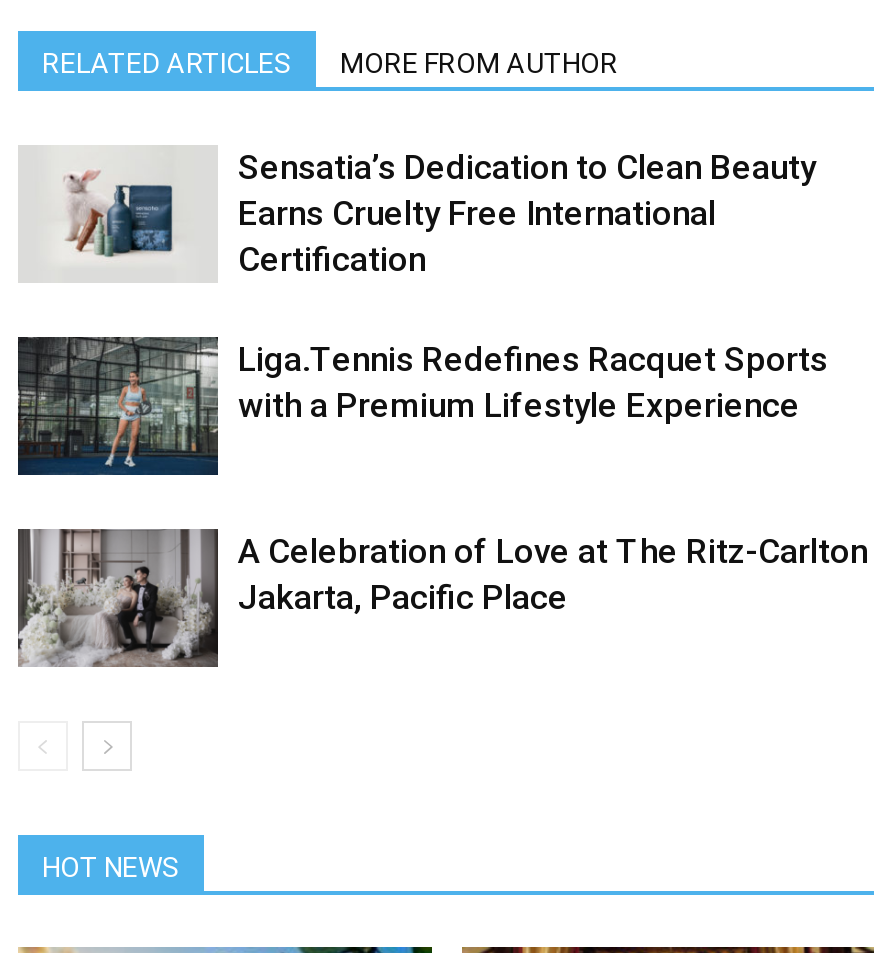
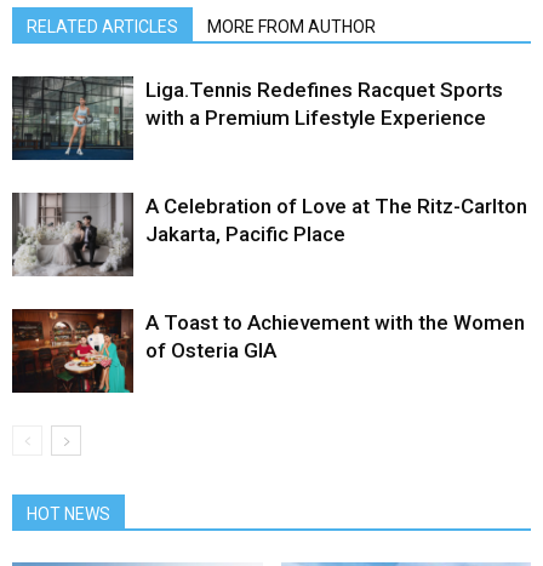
- [image]
- Sensatia’s Dedication to Clean Beauty
- Earns Cruelty Free International
- Certification

moved up: [image] | Liga.Tennis Redefines Racquet Sports | with a Premium Lifestyle Experience | A Celebration of Love at The Ritz-Carlton | Jakarta, Pacific Place

+ [image]
+ A Toast to Achievement with the Women
+ of Osteria GIA
